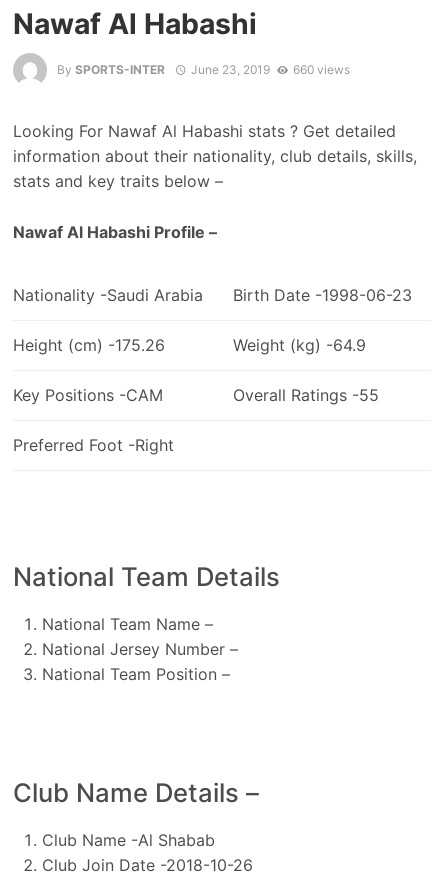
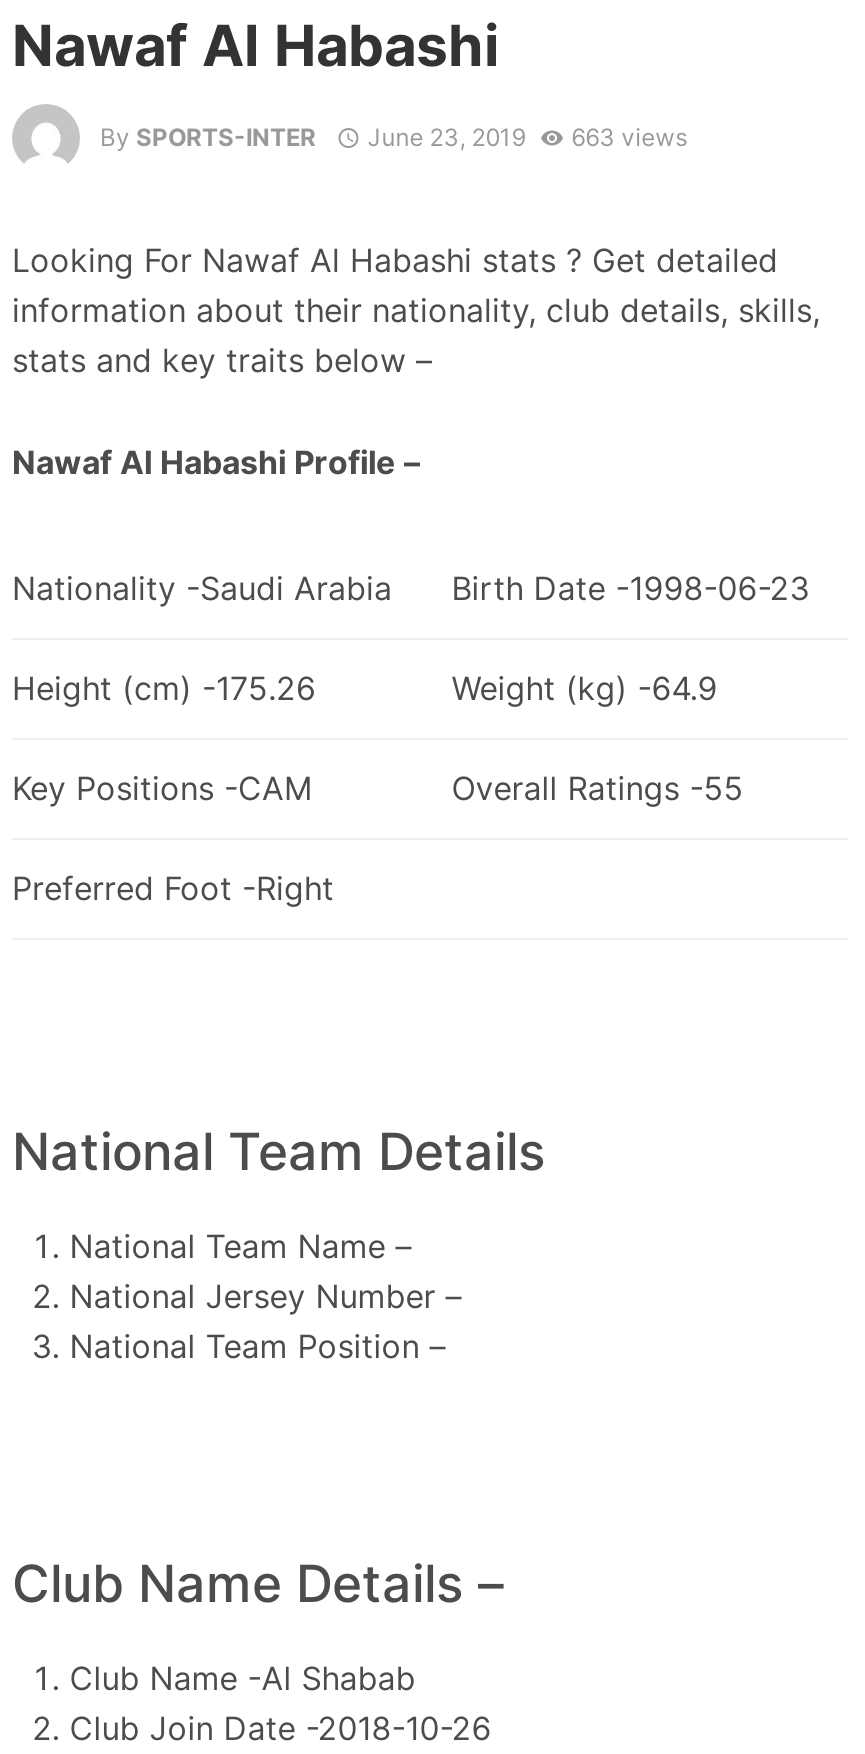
- By SPORTS-INTER June 23, 2019 660 views
+ By SPORTS-INTER June 23, 2019 663 views
